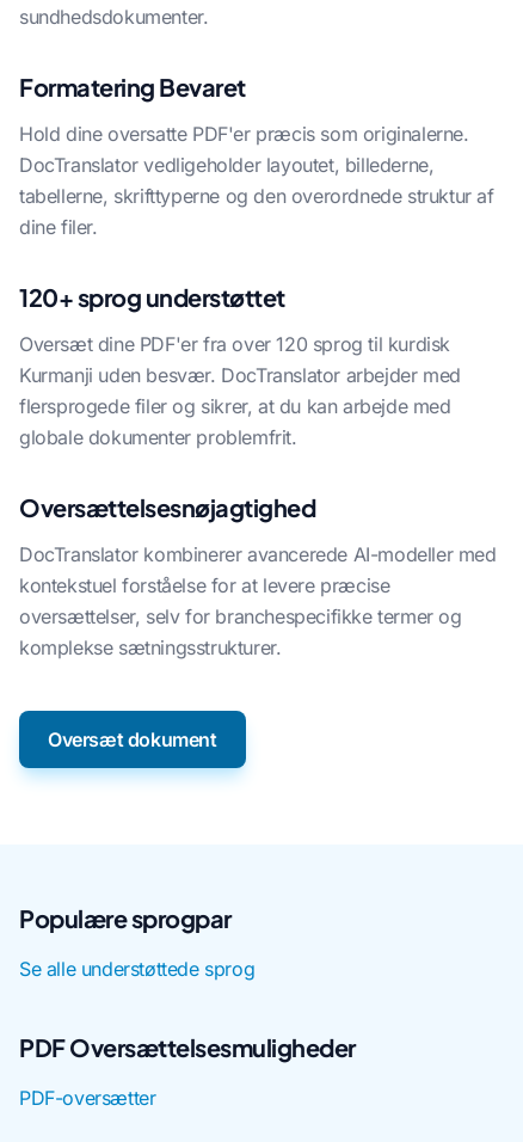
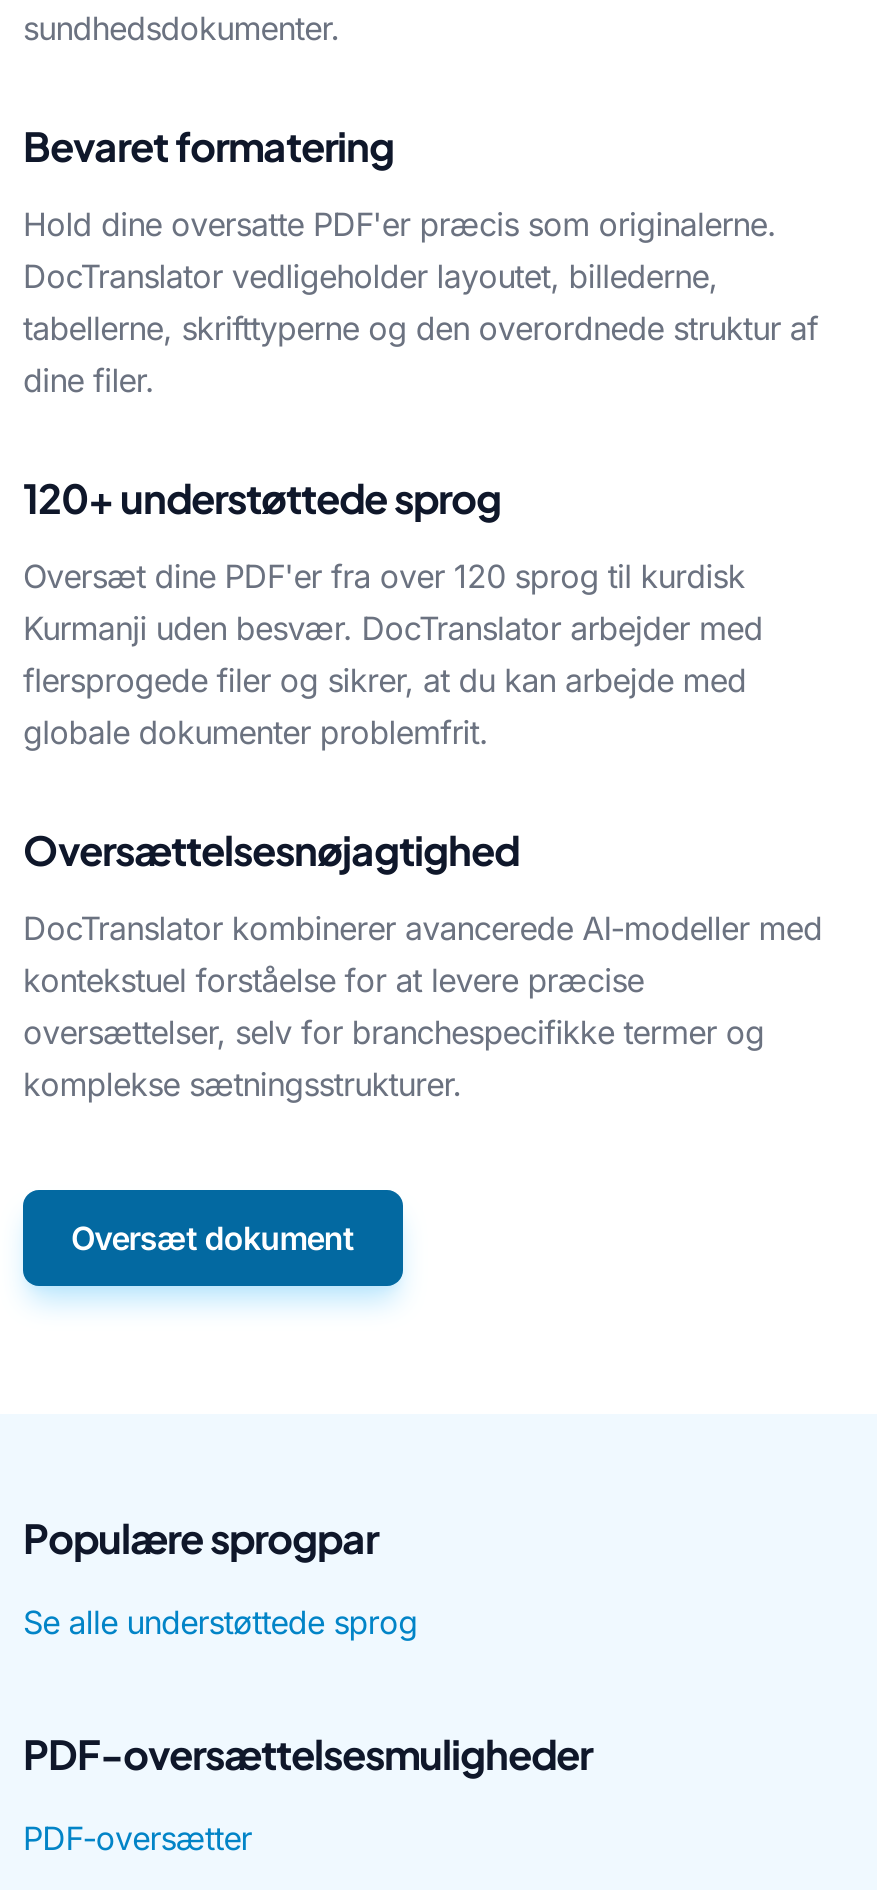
- Formatering Bevaret
+ Bevaret formatering

- 120+ sprog understøttet
+ 120+ understøttede sprog

- PDF Oversættelsesmuligheder
+ PDF-oversættelsesmuligheder
